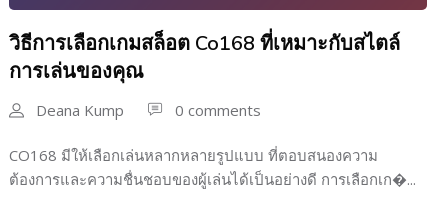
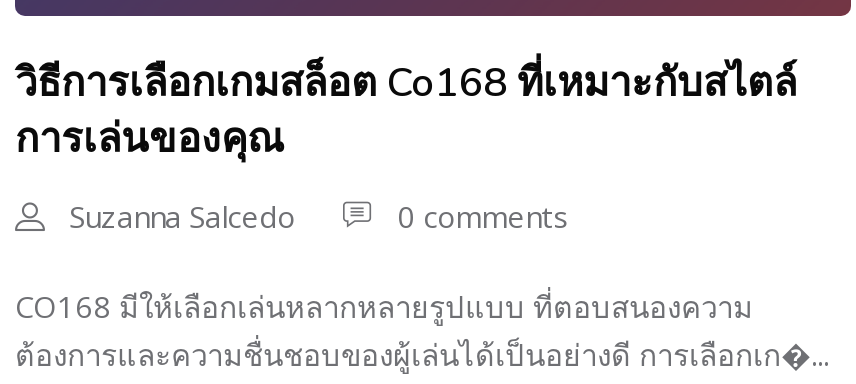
- Deana Kump
+ Suzanna Salcedo
